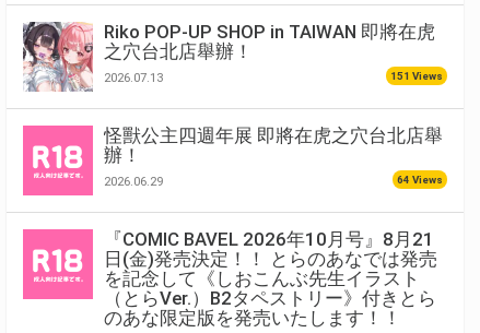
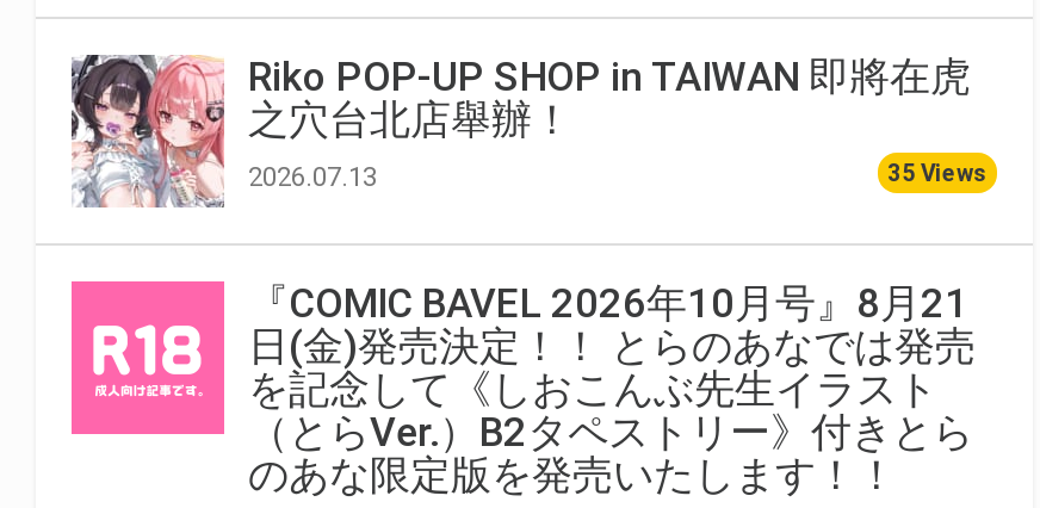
- 151 Views
- 怪獸公主四週年展 即將在虎之穴台北店舉
- 辦！
- 2026.06.29
- 64 Views
+ 35 Views
